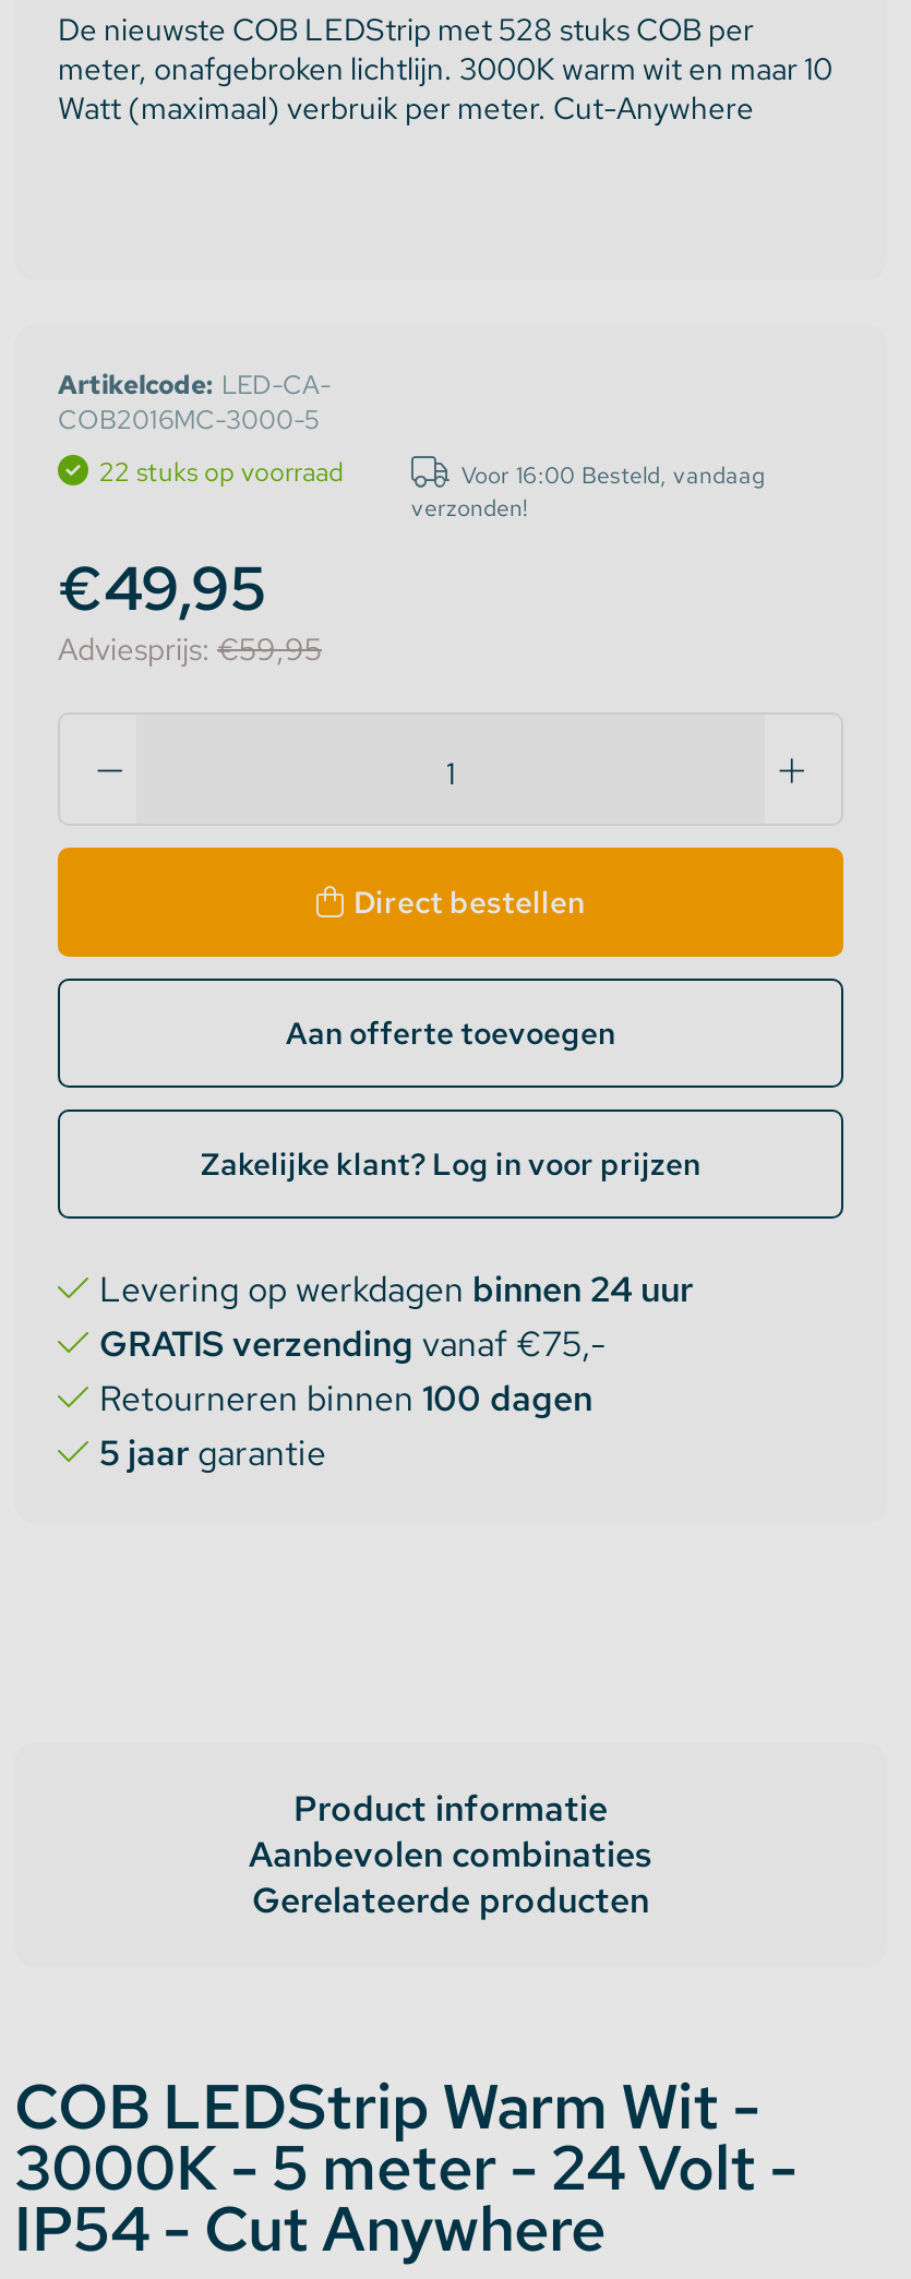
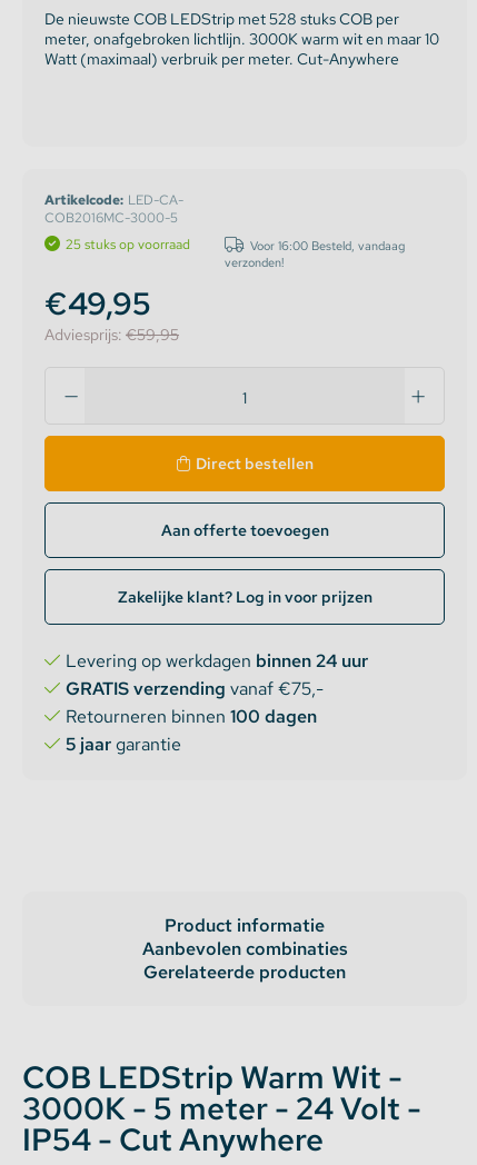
- 22 stuks op voorraad
+ 25 stuks op voorraad
